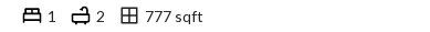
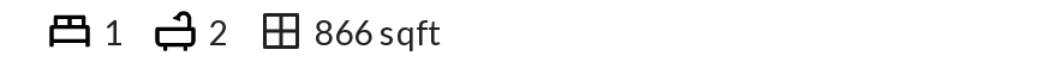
- 777 sqft
+ 866 sqft
